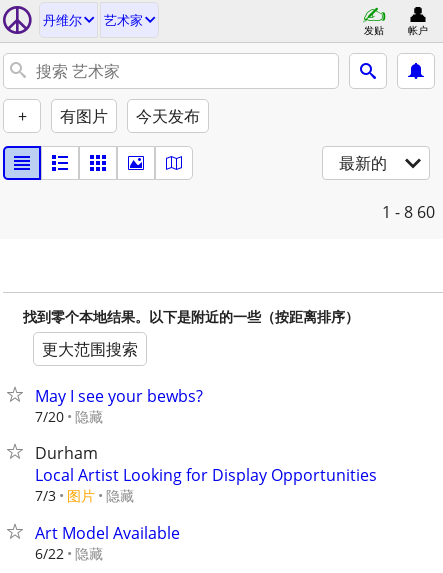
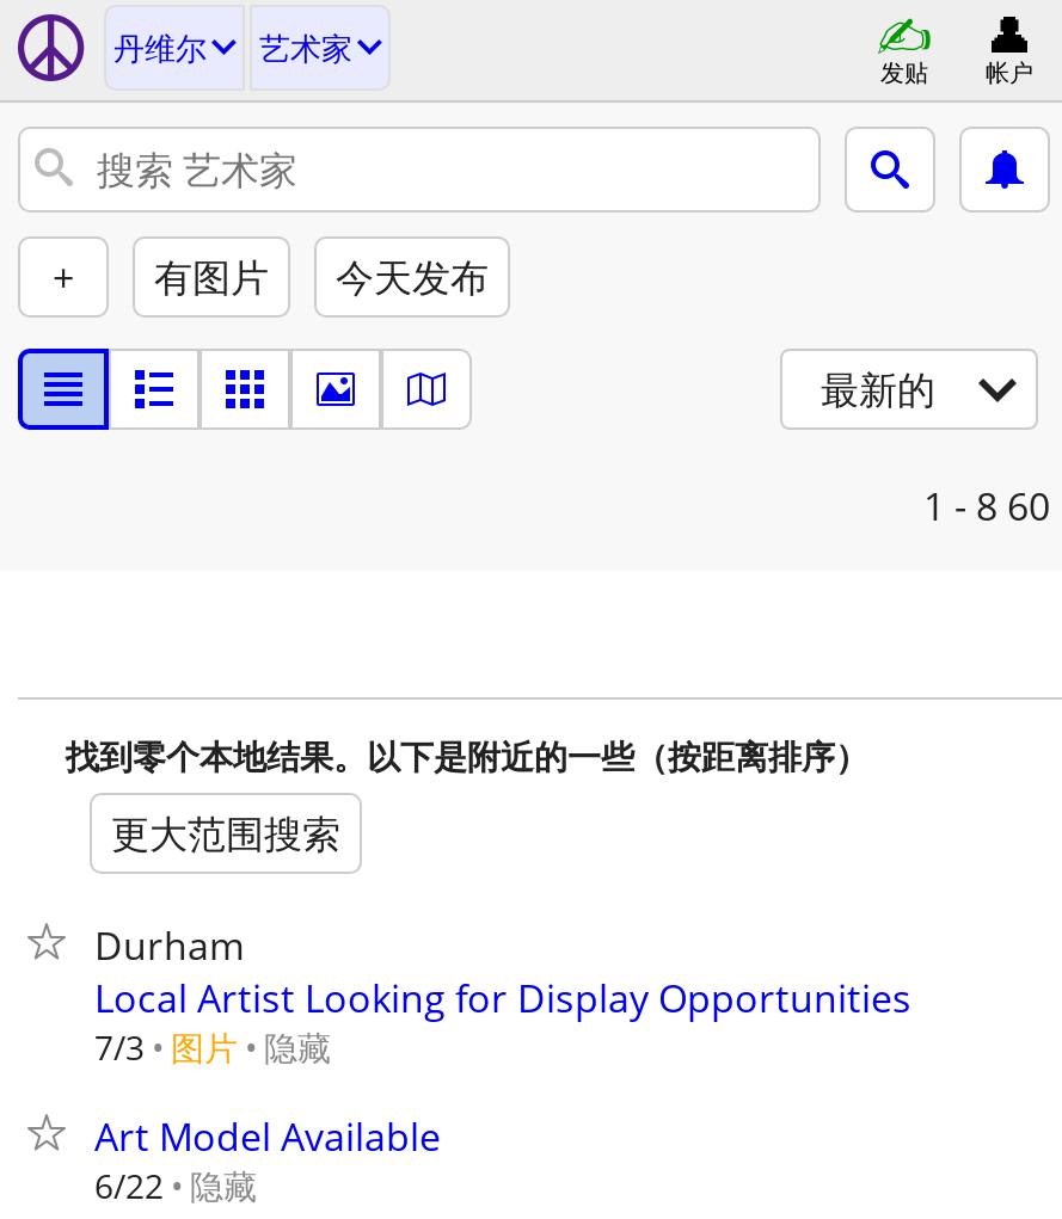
- May I see your bewbs?
- 7/20 隐藏
